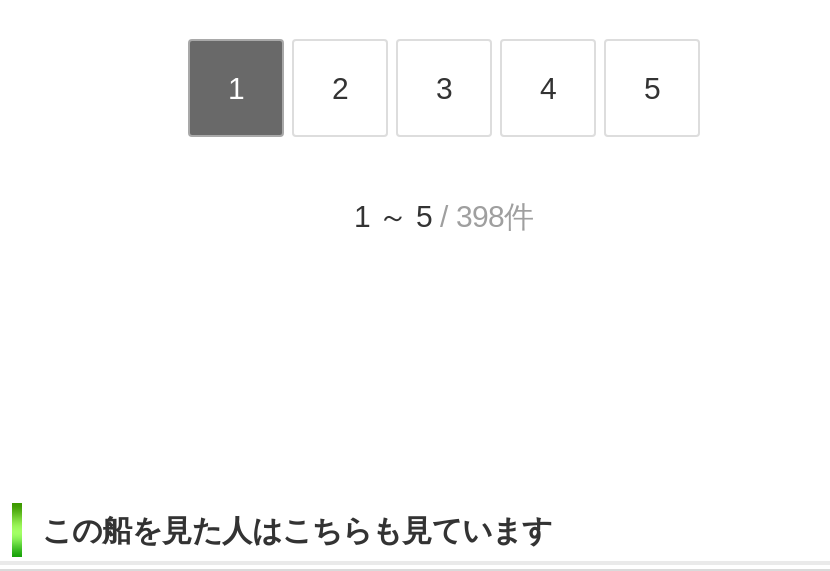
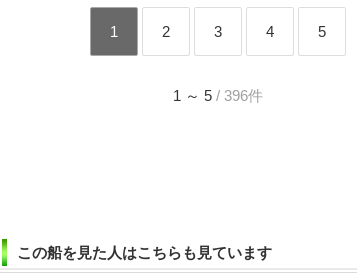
- 1 ～ 5 / 398件
+ 1 ～ 5 / 396件
